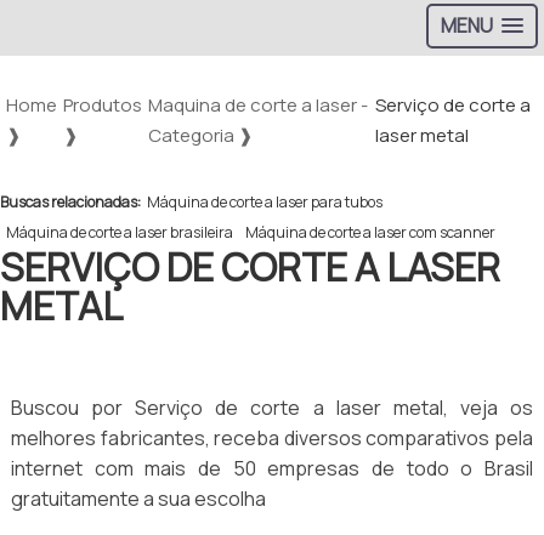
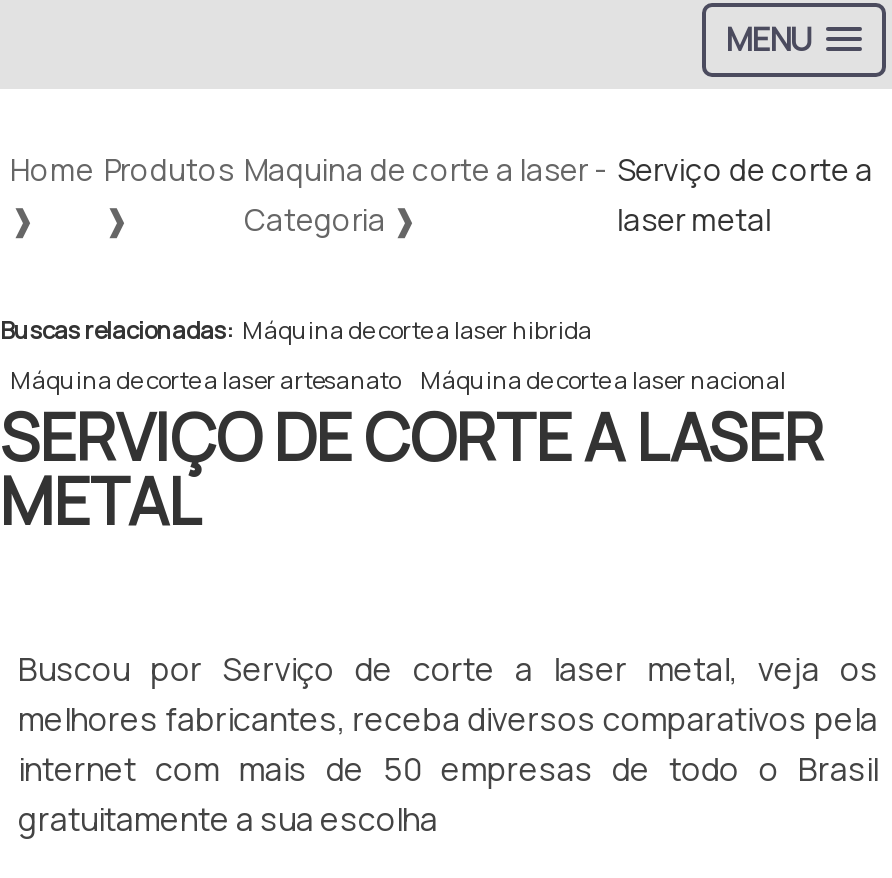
- Buscas relacionadas: Máquina de corte a laser para tubos
+ Buscas relacionadas: Máquina de corte a laser hibrida

- Máquina de corte a laser brasileira Máquina de corte a laser com scanner
+ Máquina de corte a laser artesanato Máquina de corte a laser nacional
